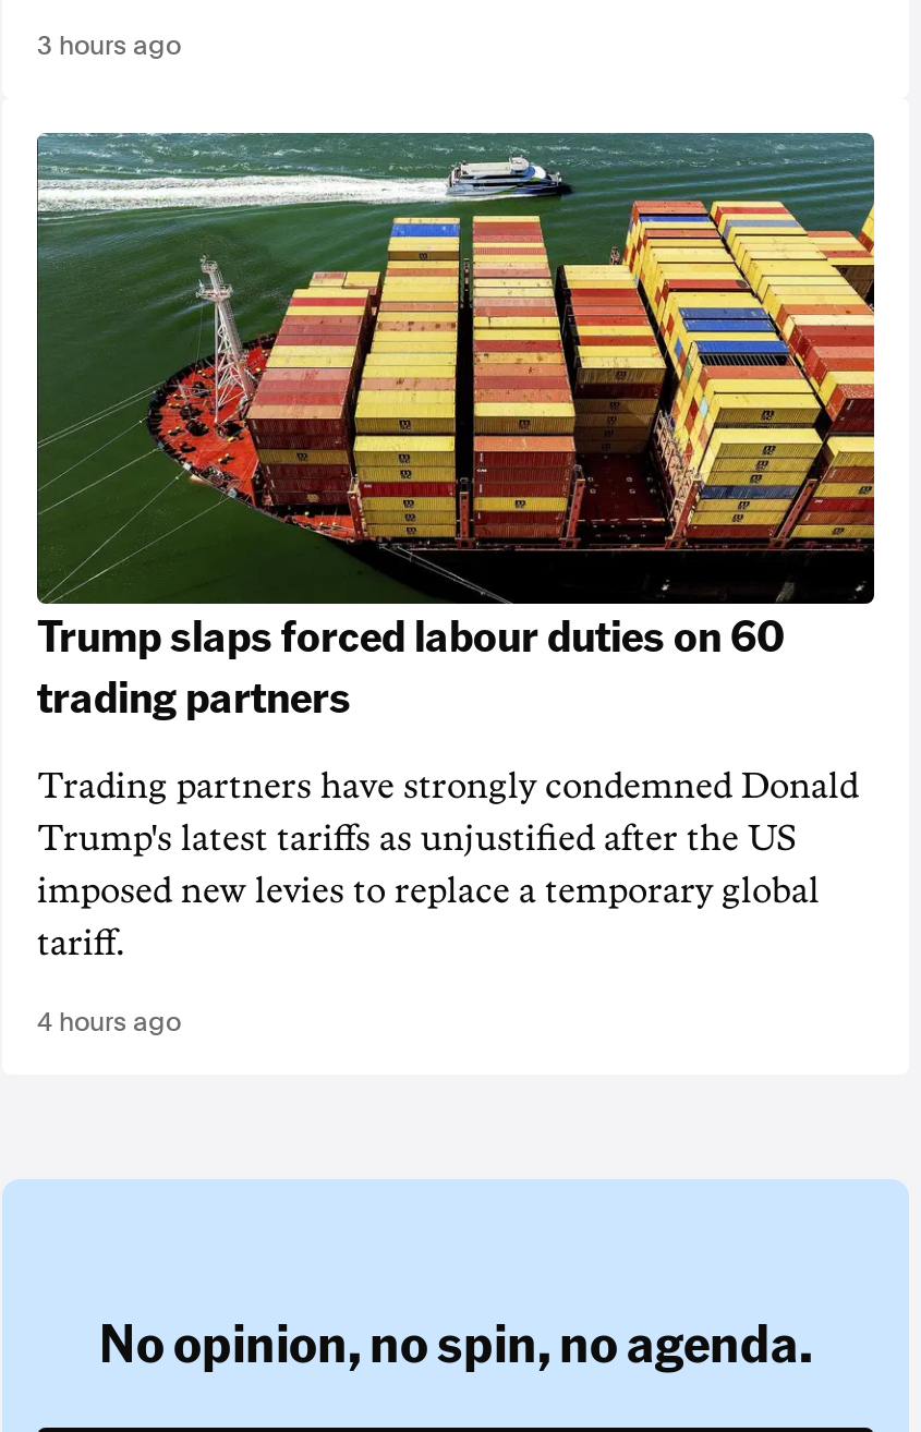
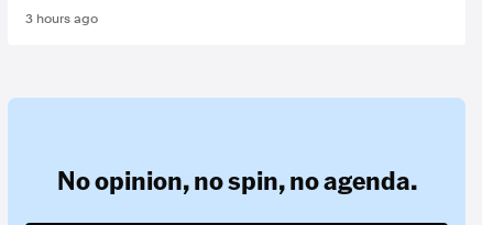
- [image]
- Trump slaps forced labour duties on 60
- trading partners
- Trading partners have strongly condemned Donald
- Trump's latest tariffs as unjustified after the US
- imposed new levies to replace a temporary global
- tariff.
- 4 hours ago
